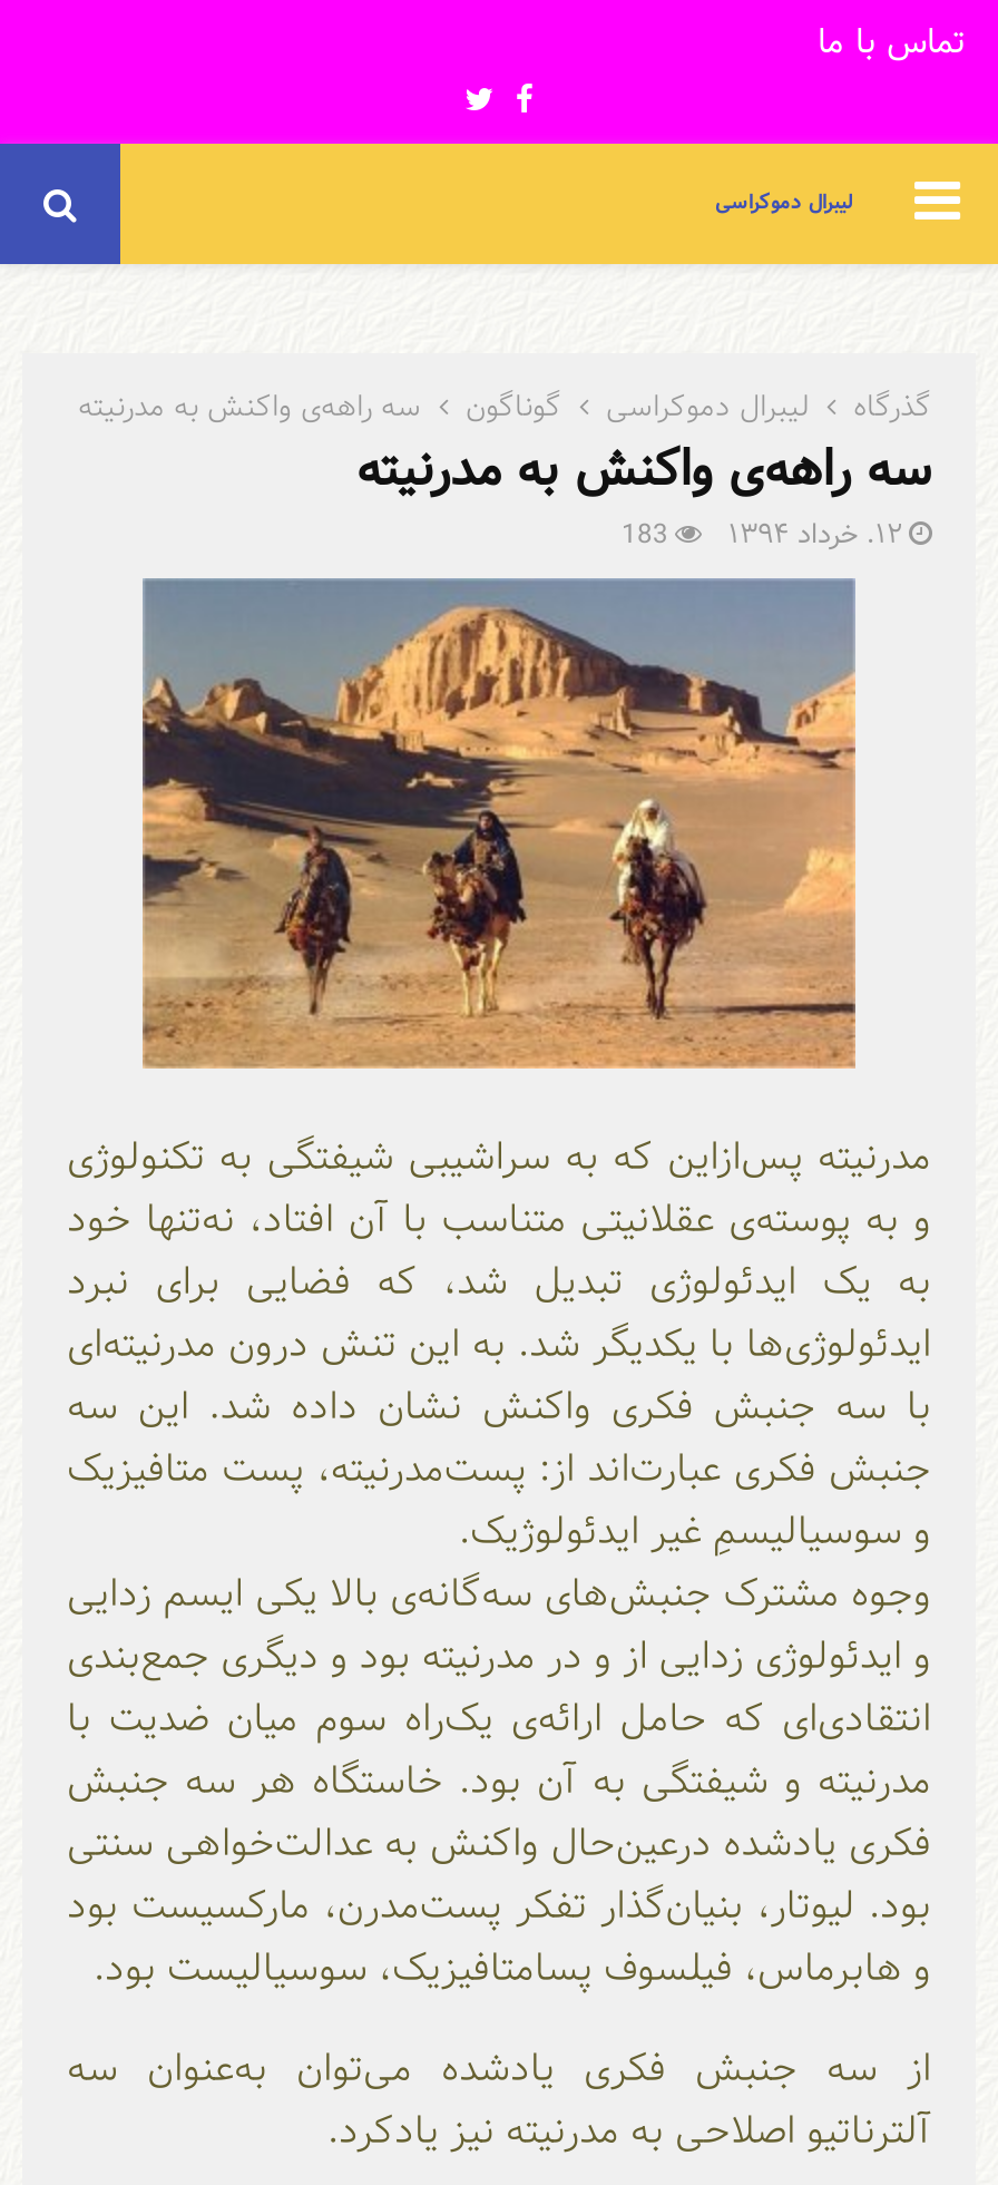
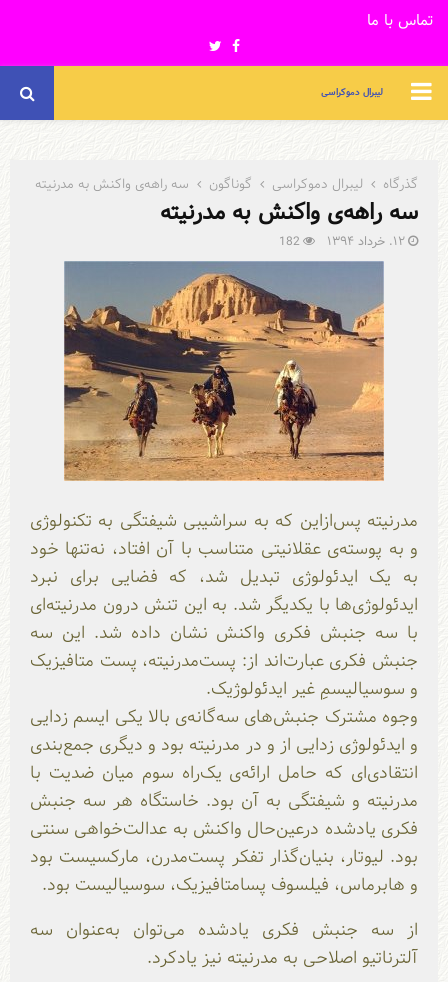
- 183
+ 182
